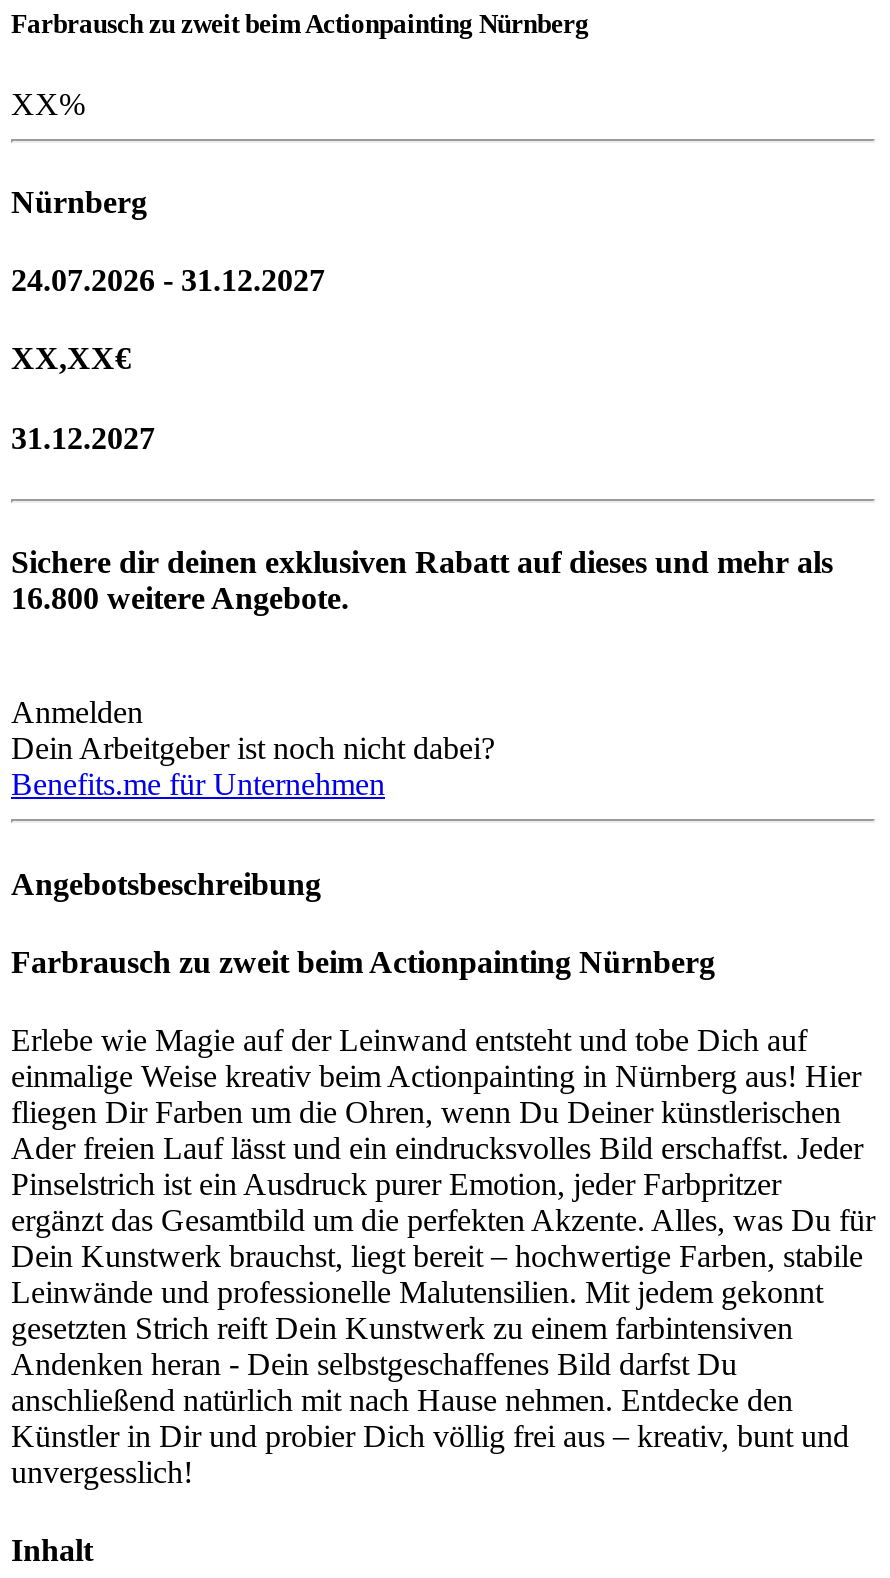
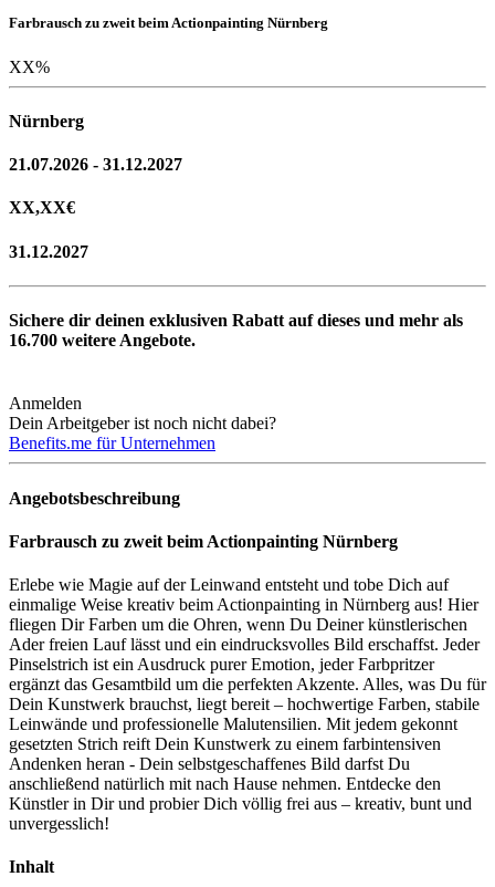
- 24.07.2026 - 31.12.2027
+ 21.07.2026 - 31.12.2027

- 16.800 weitere Angebote.
+ 16.700 weitere Angebote.
